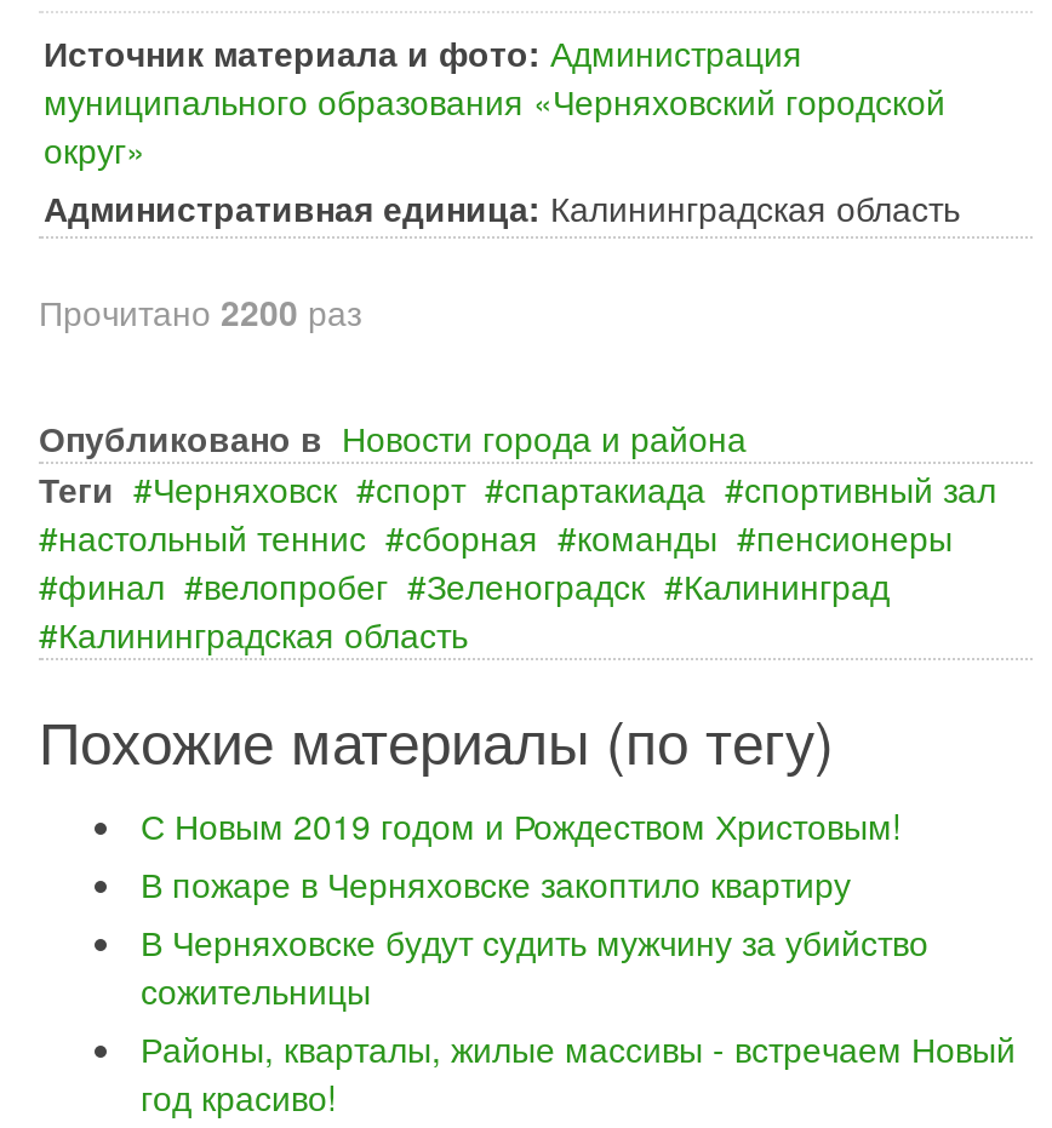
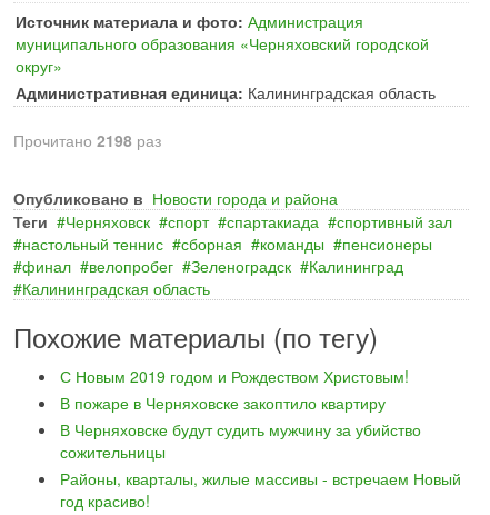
- Прочитано 2200 раз
+ Прочитано 2198 раз
